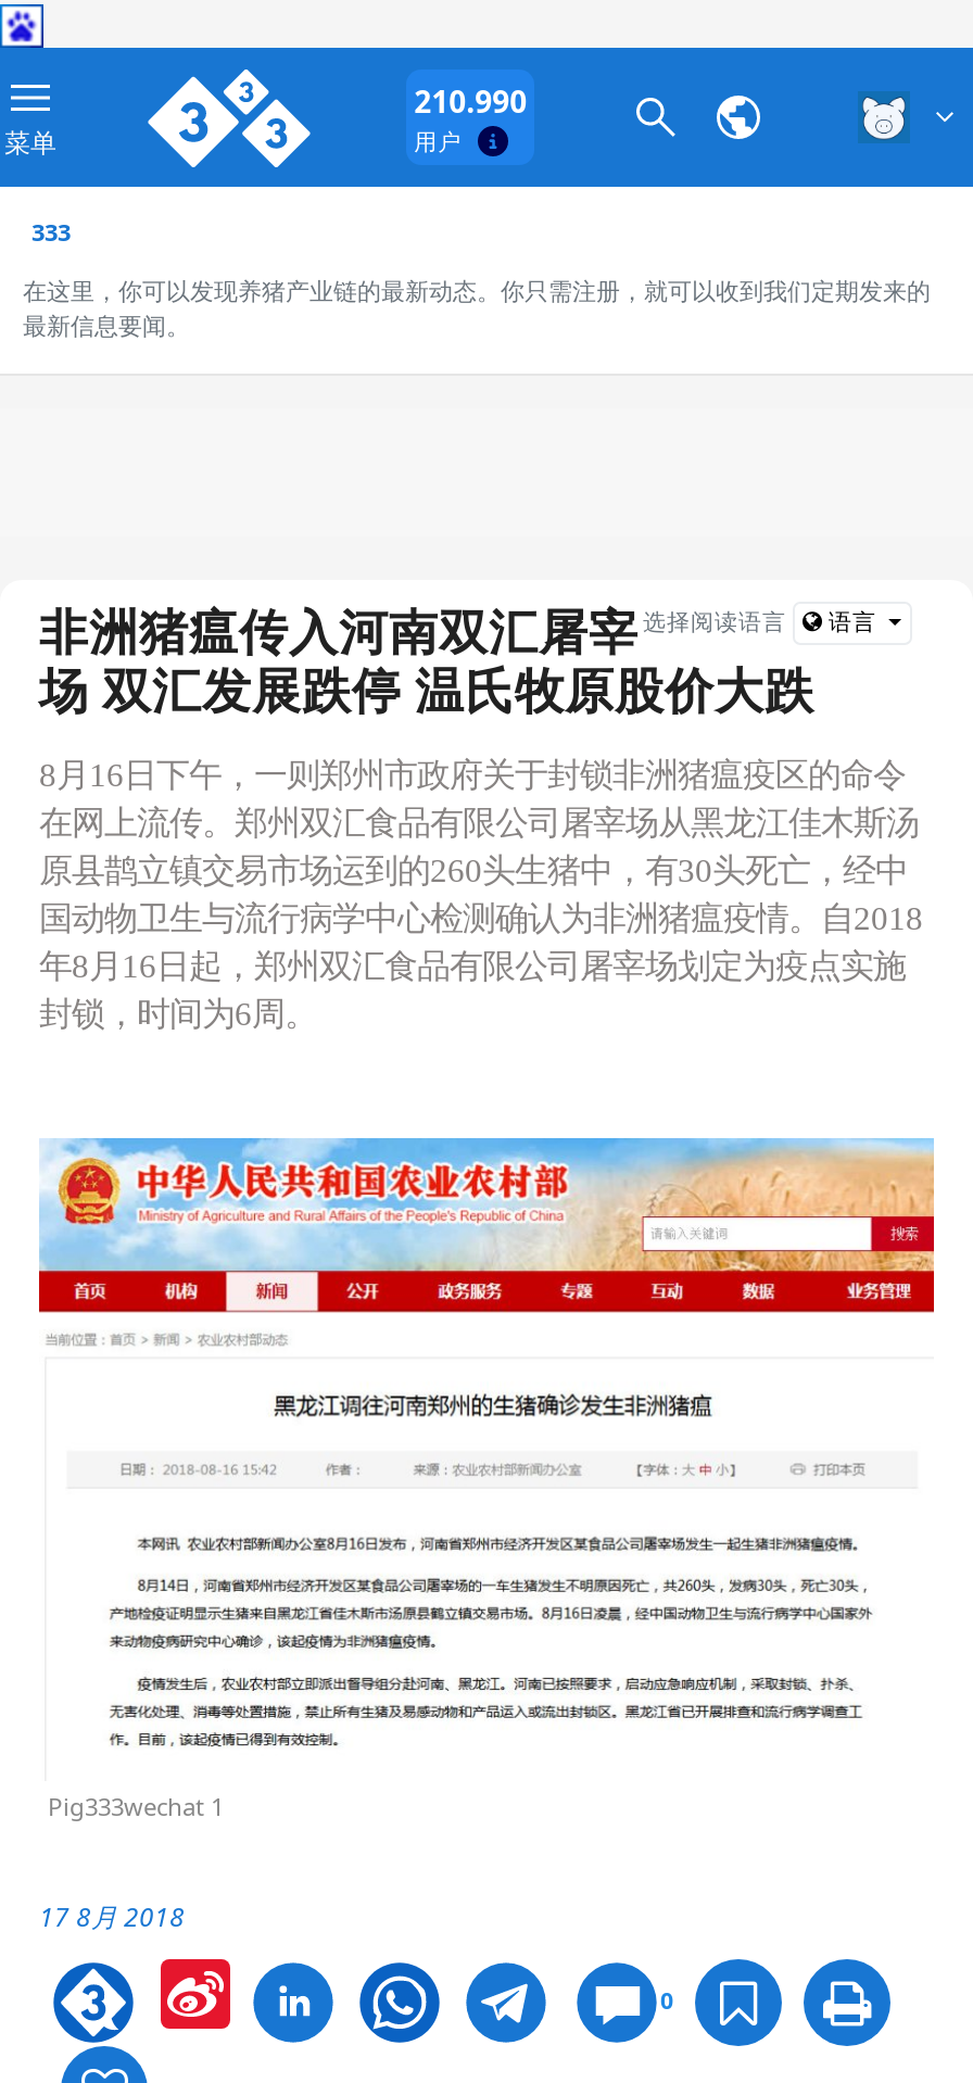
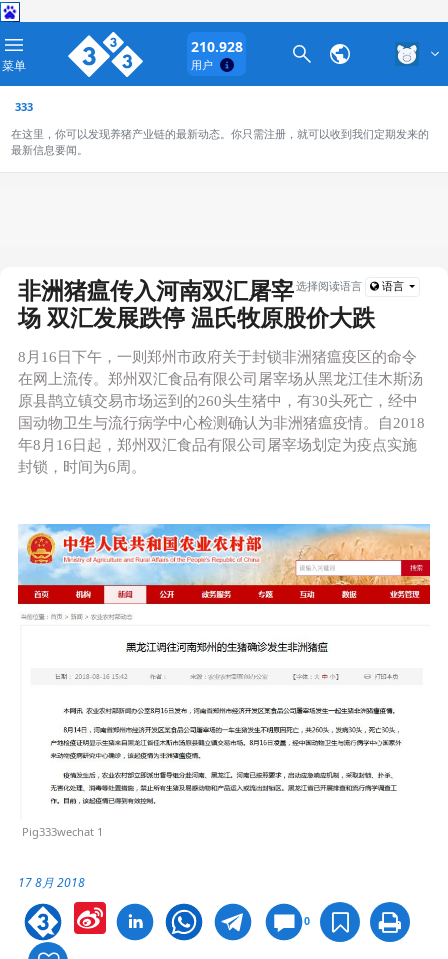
- 210.990
+ 210.928
